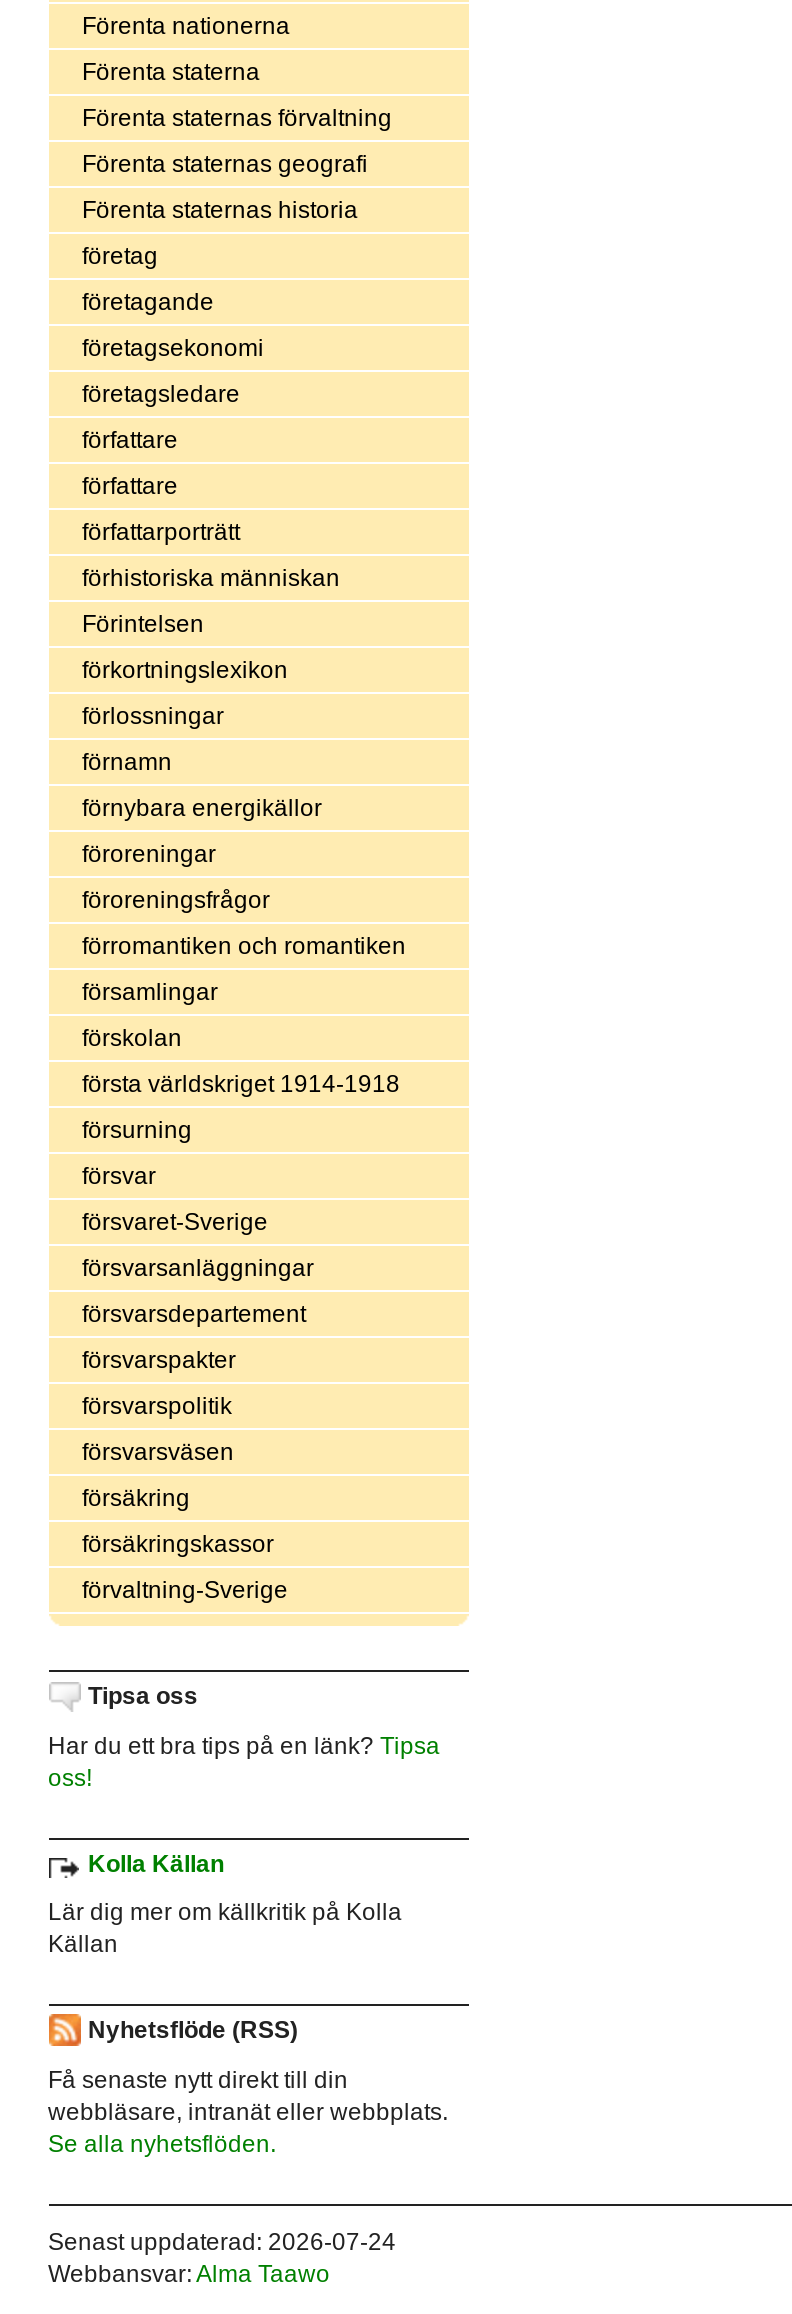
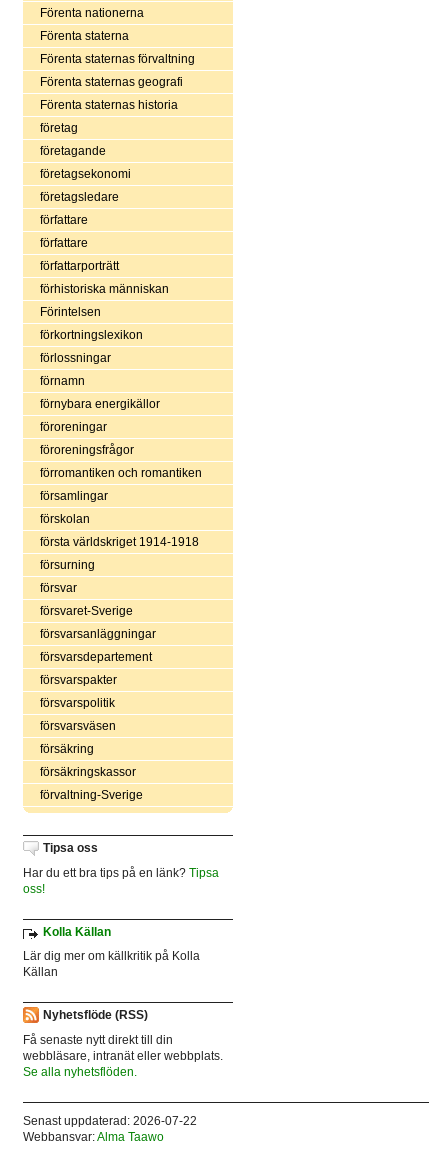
- Senast uppdaterad: 2026-07-24
+ Senast uppdaterad: 2026-07-22
